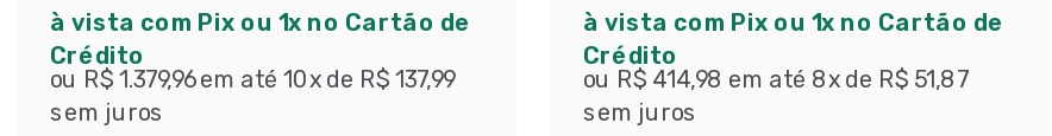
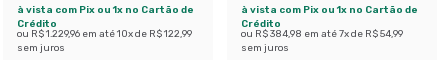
- ou R$ 1.379,96 em até 10 x de R$ 137,99
+ ou R$ 1.229,96 em até 10 x de R$ 122,99

- ou R$ 414,98 em até 8 x de R$ 51,87
+ ou R$ 384,98 em até 7 x de R$ 54,99
